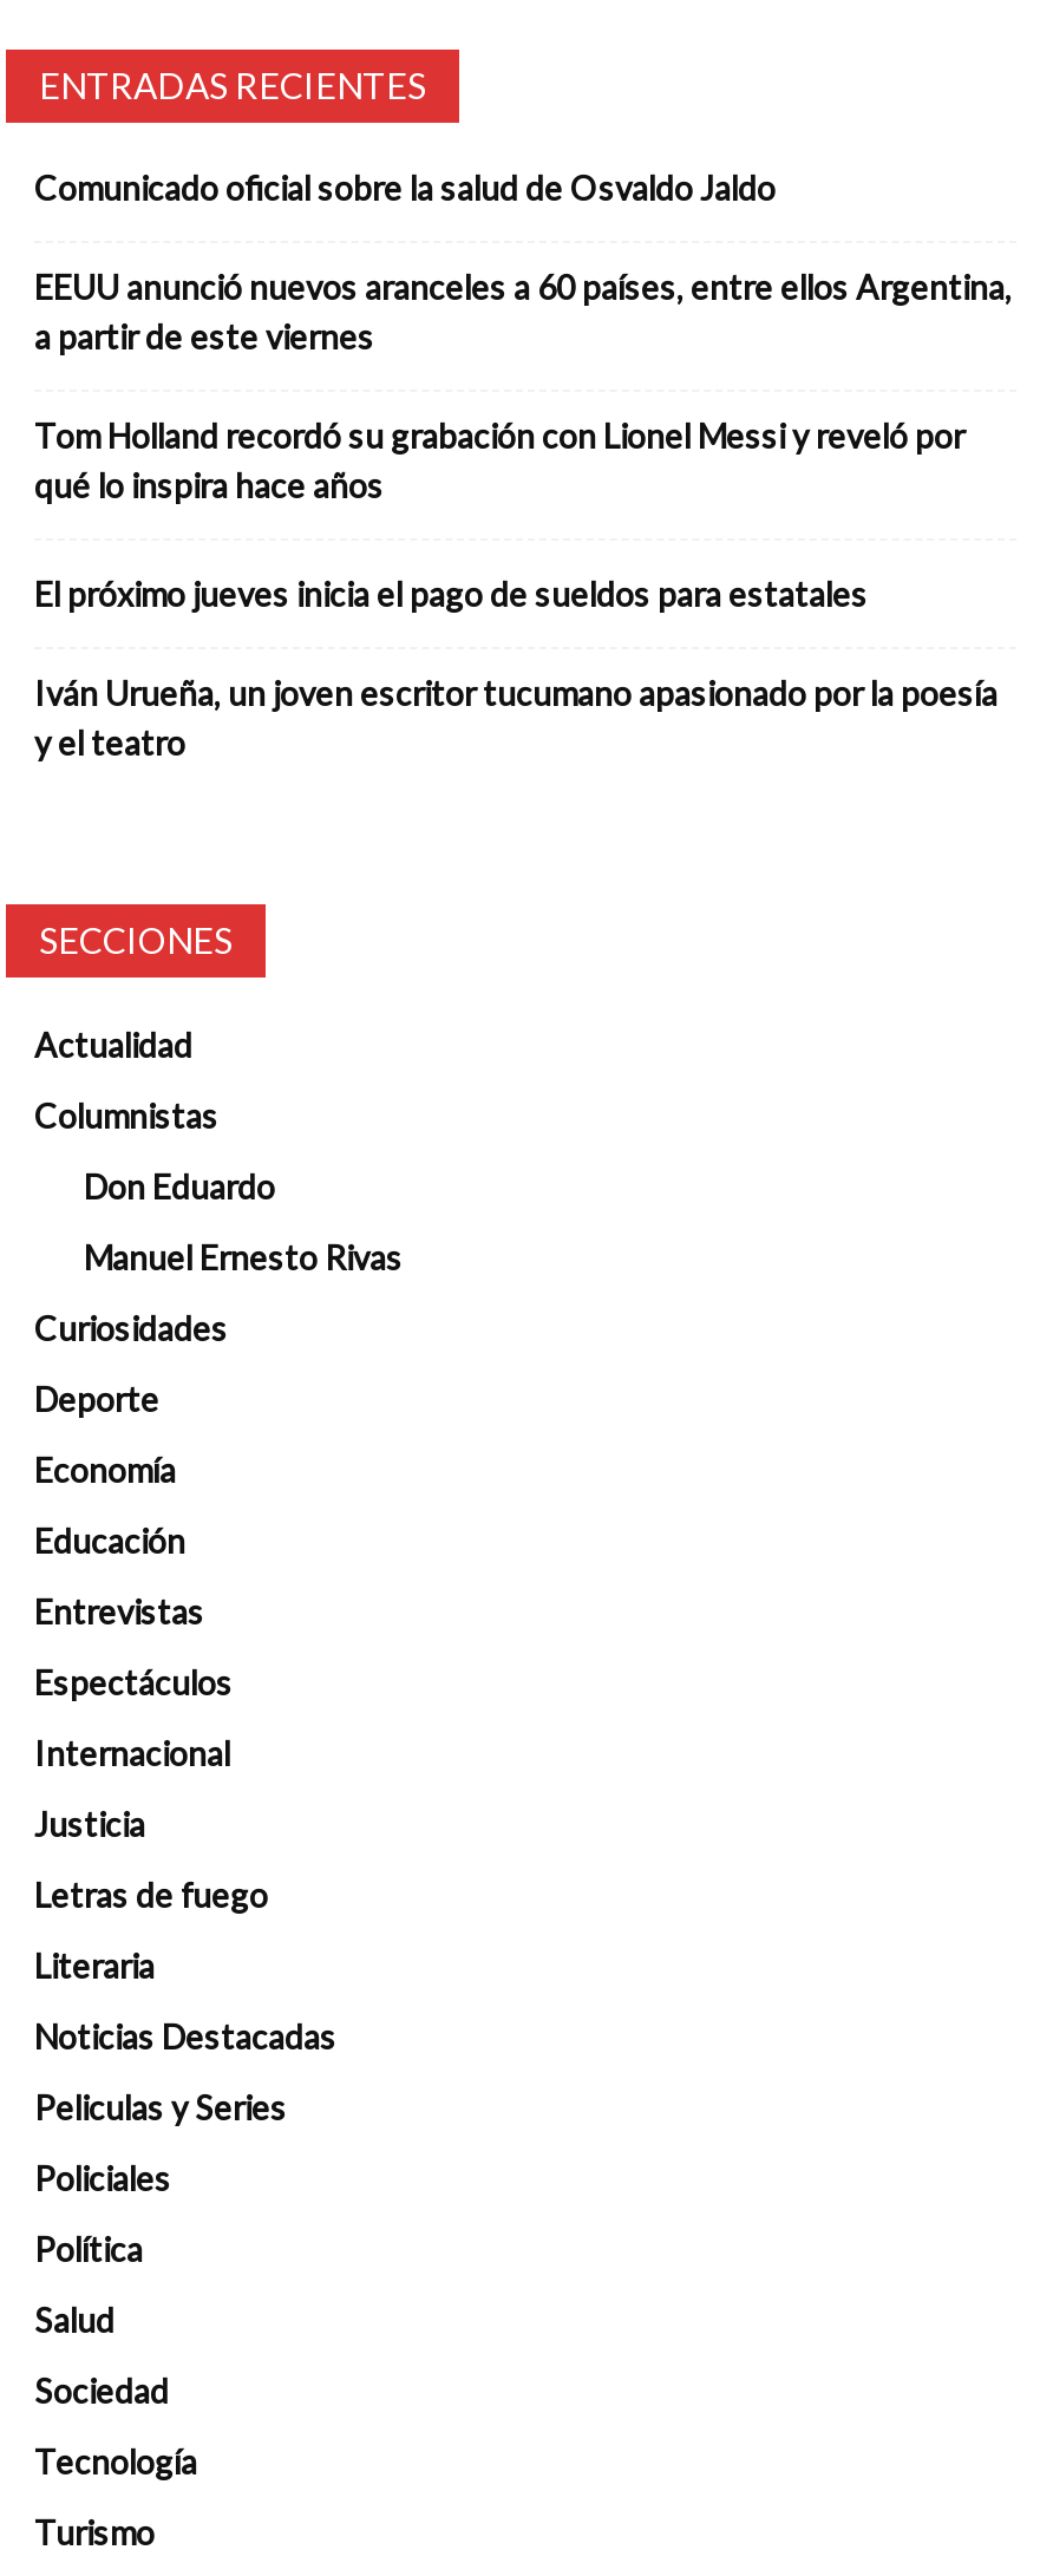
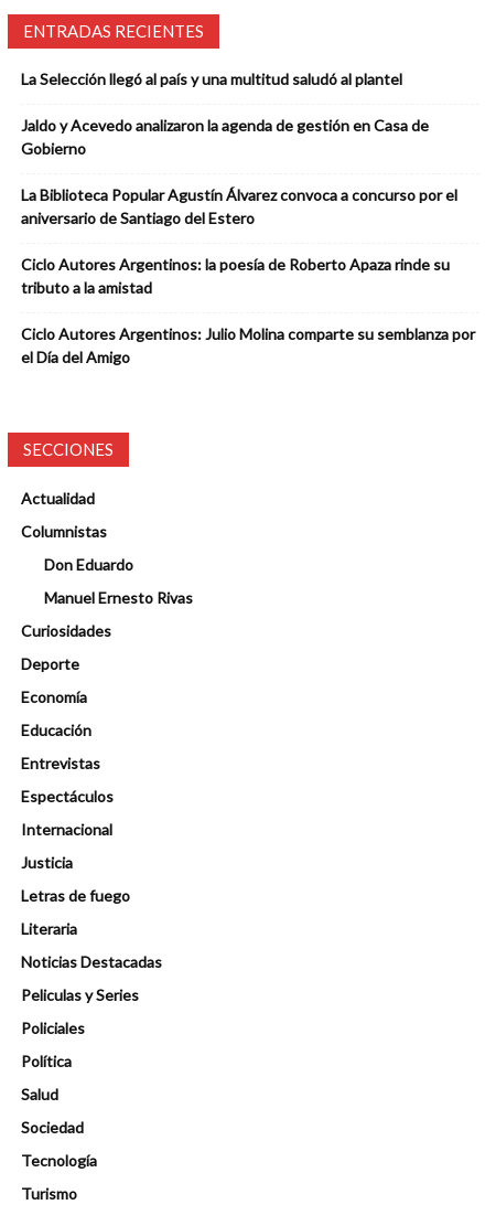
- Comunicado oficial sobre la salud de Osvaldo Jaldo
+ La Selección llegó al país y una multitud saludó al plantel

- EEUU anunció nuevos aranceles a 60 países, entre ellos Argentina,
- a partir de este viernes
+ Jaldo y Acevedo analizaron la agenda de gestión en Casa de
+ Gobierno

- Tom Holland recordó su grabación con Lionel Messi y reveló por
- qué lo inspira hace años
+ La Biblioteca Popular Agustín Álvarez convoca a concurso por el
+ aniversario de Santiago del Estero

- El próximo jueves inicia el pago de sueldos para estatales
+ Ciclo Autores Argentinos: la poesía de Roberto Apaza rinde su
+ tributo a la amistad

- Iván Urueña, un joven escritor tucumano apasionado por la poesía
- y el teatro
+ Ciclo Autores Argentinos: Julio Molina comparte su semblanza por
+ el Día del Amigo
